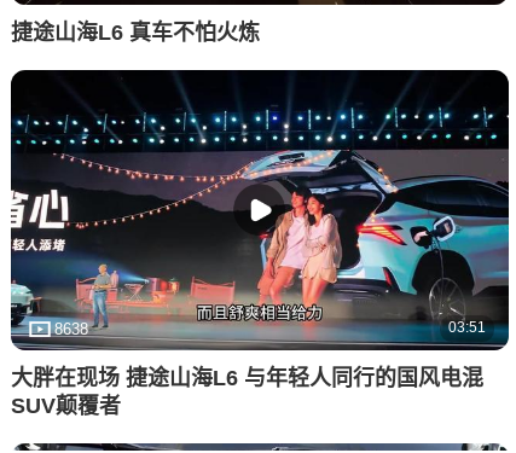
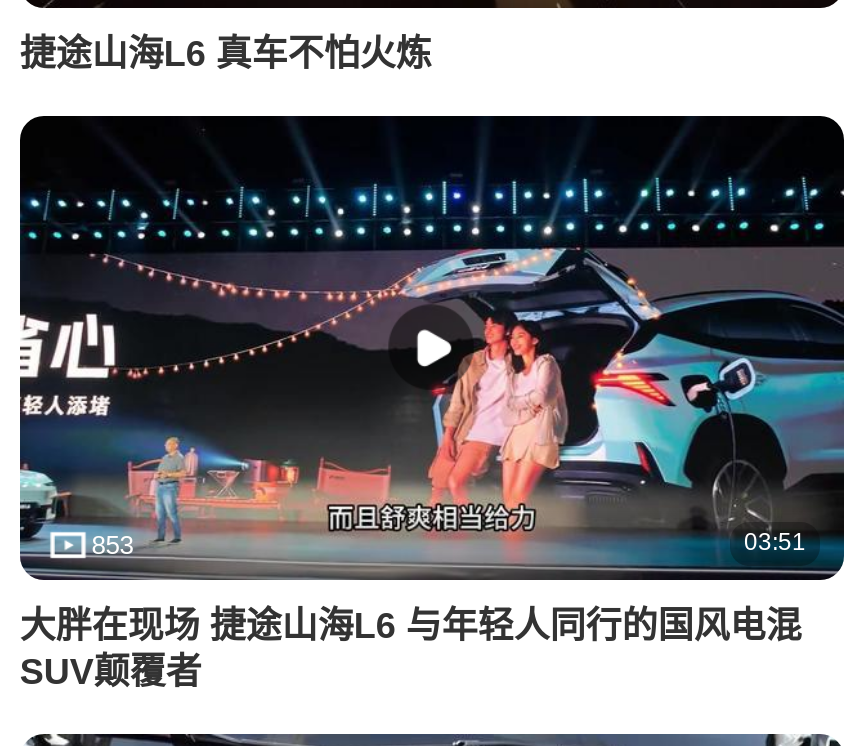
- 8638
+ 853
